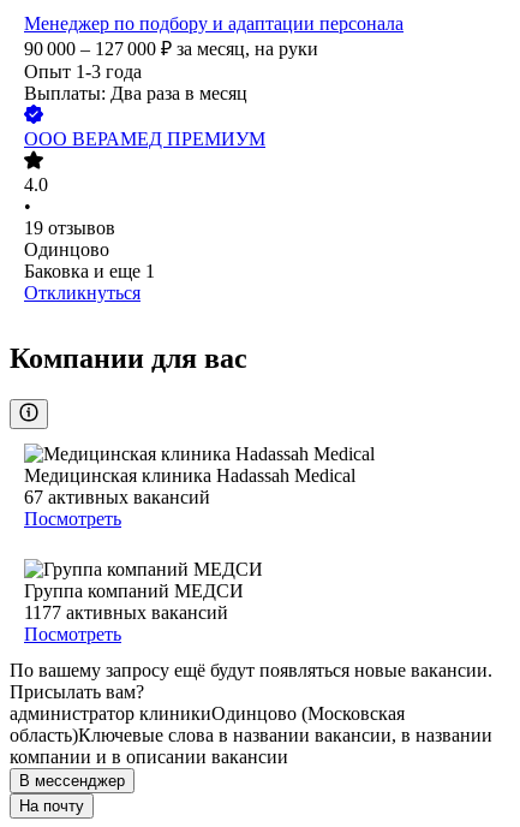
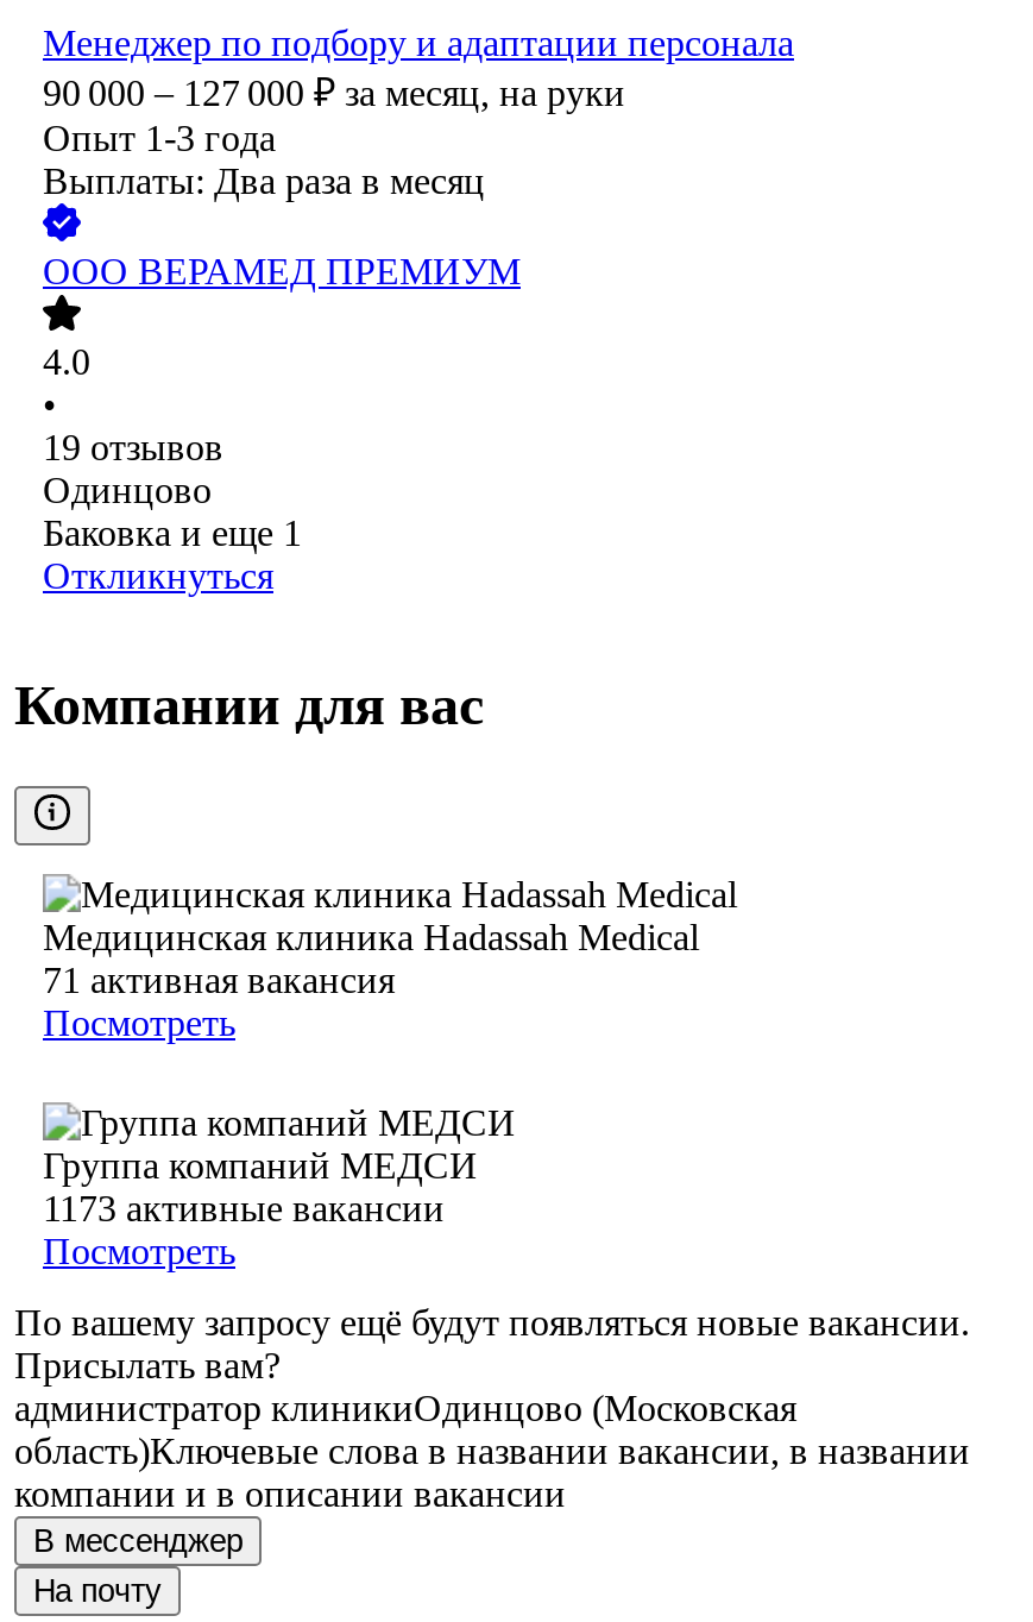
- 67 активных вакансий
+ 71 активная вакансия

- 1177 активных вакансий
+ 1173 активные вакансии
